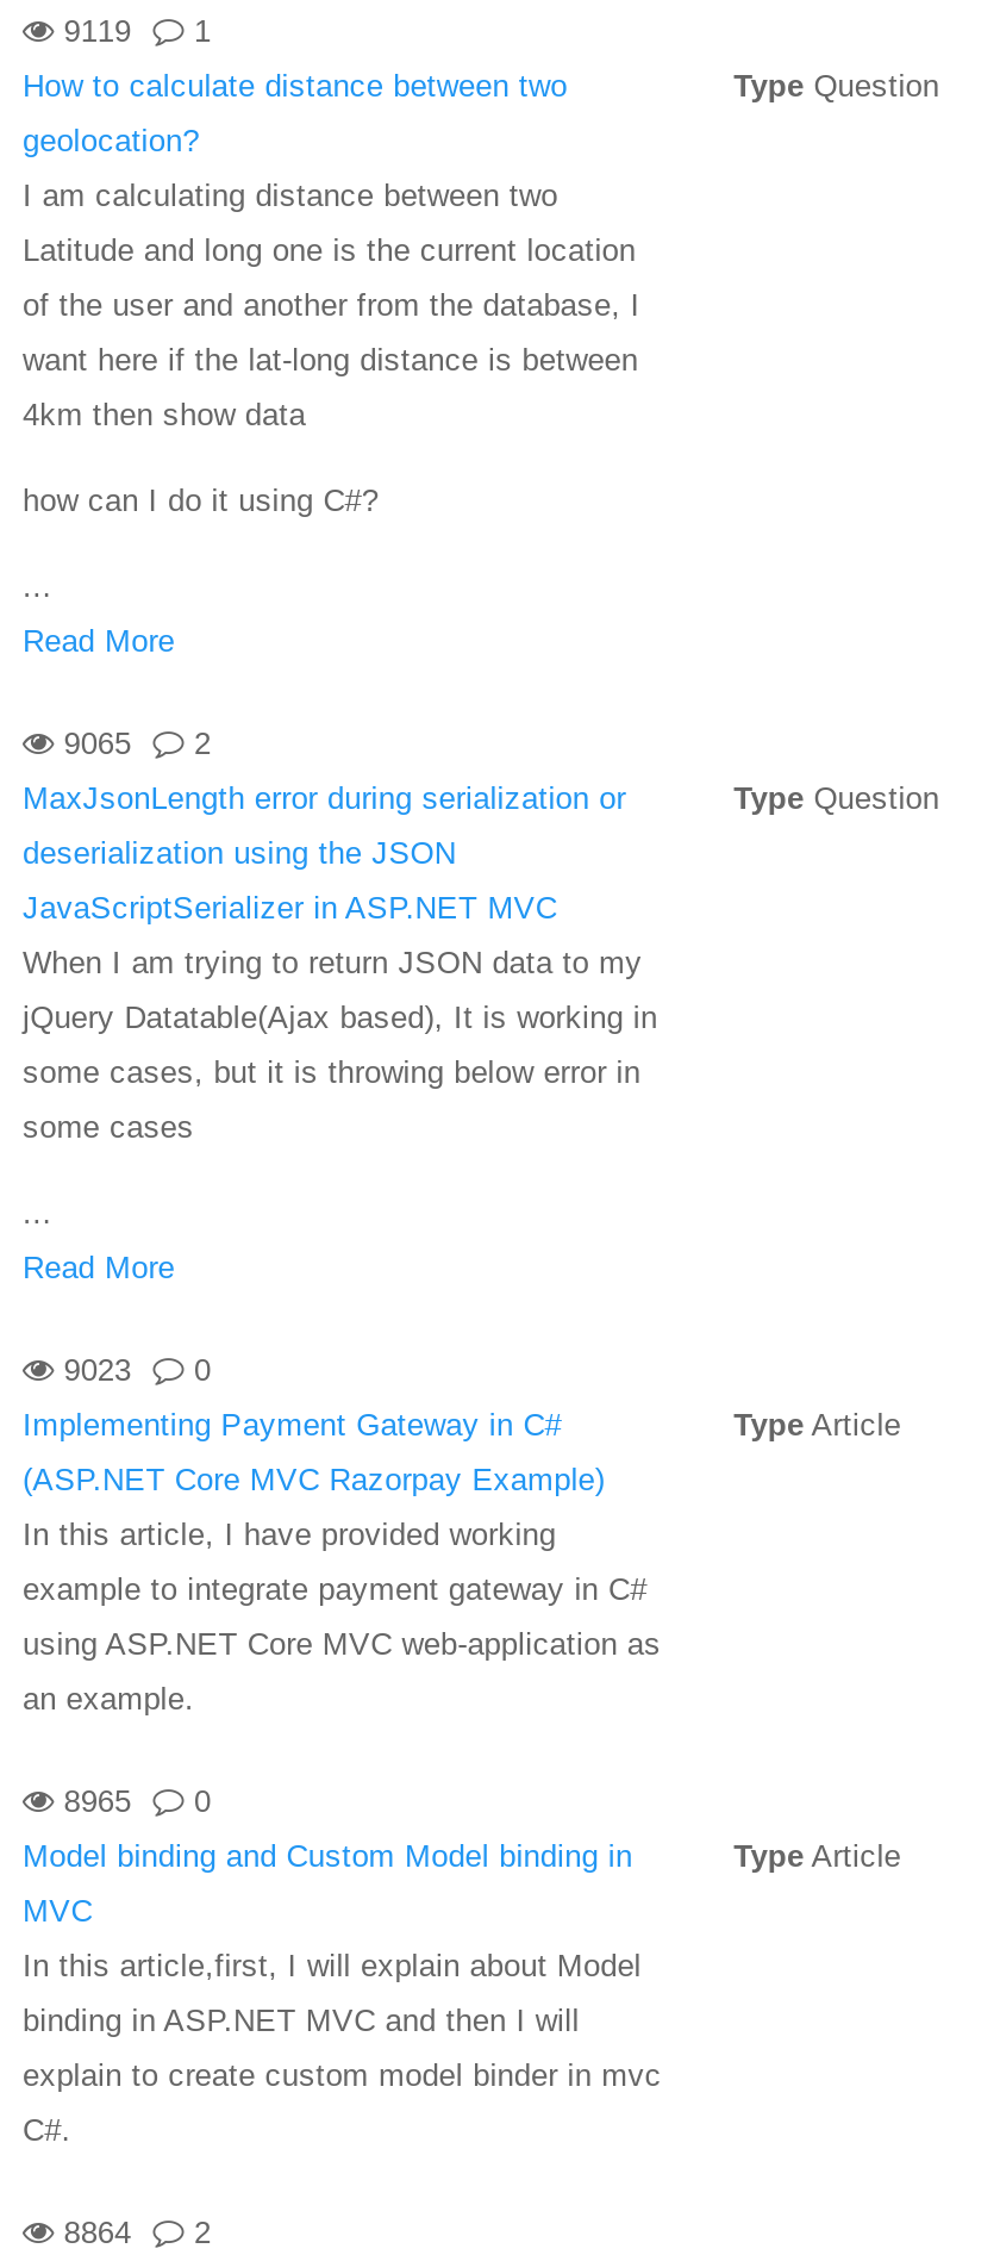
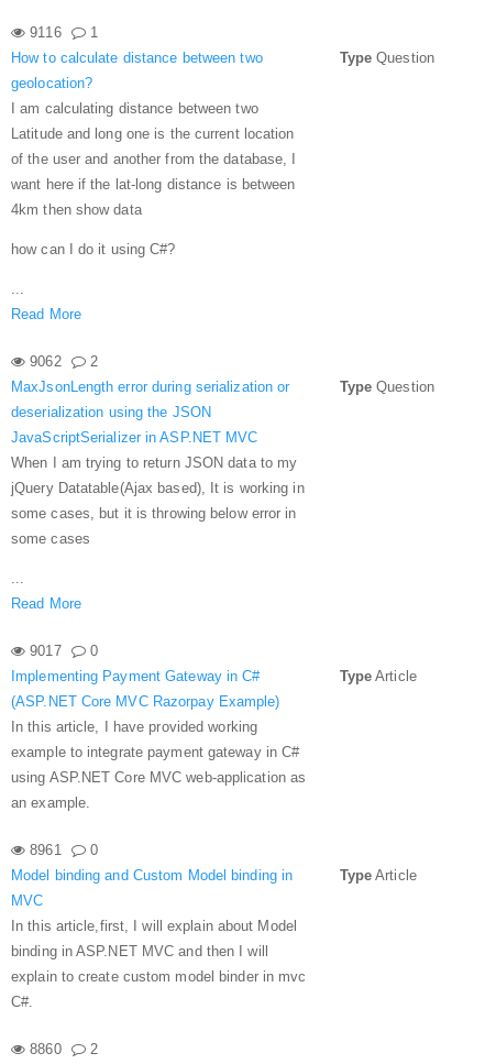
- 9119 1
+ 9116 1

- 9065 2
+ 9062 2

- 9023 0
+ 9017 0

- 8965 0
+ 8961 0

- 8864 2
+ 8860 2
